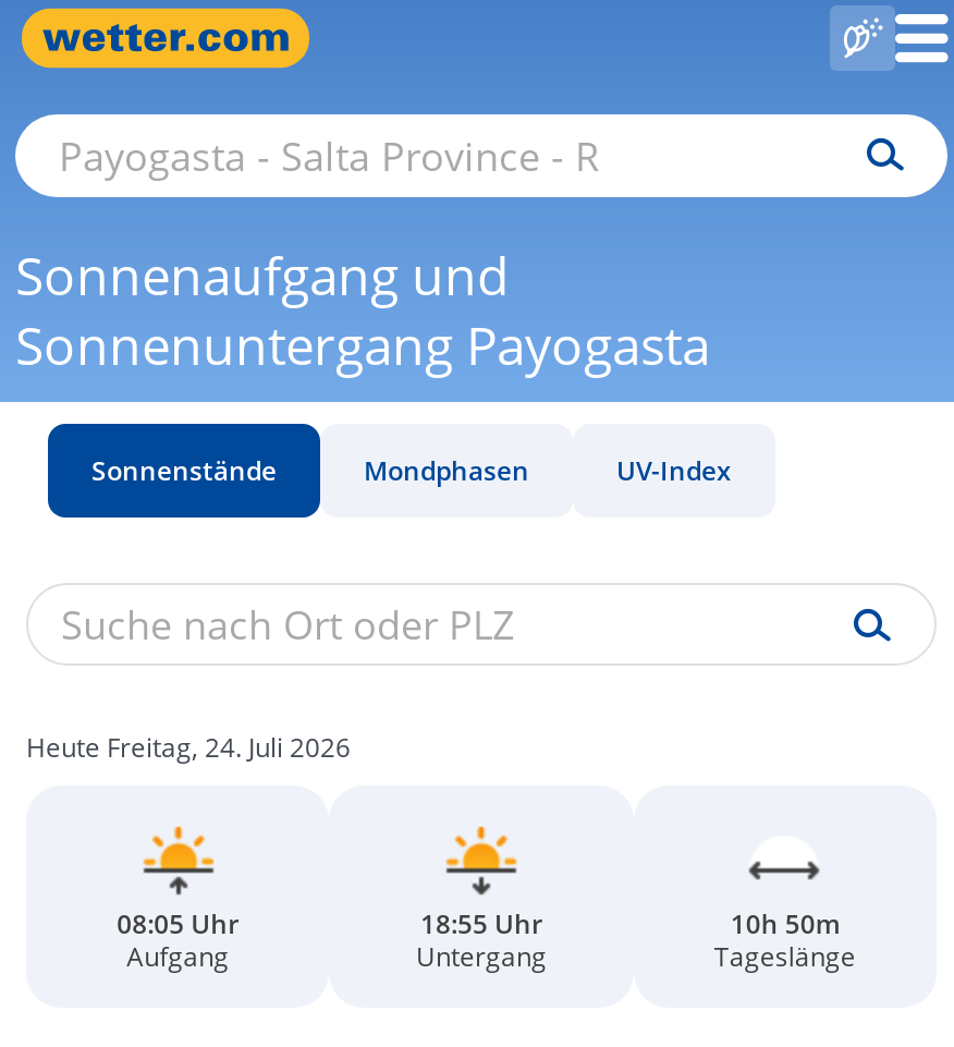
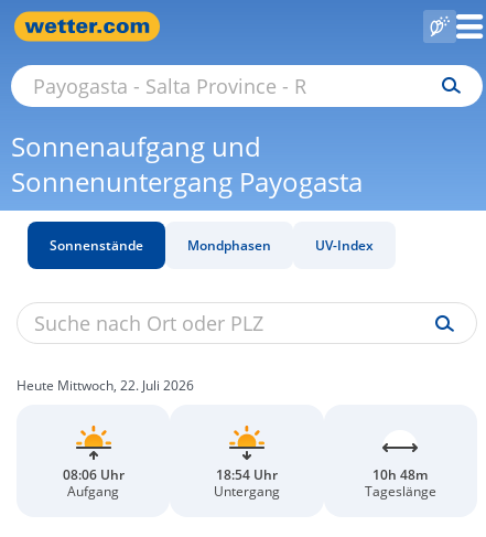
- Heute Freitag, 24. Juli 2026
+ Heute Mittwoch, 22. Juli 2026

- 08:05 Uhr
+ 08:06 Uhr

- 18:55 Uhr
+ 18:54 Uhr

- 10h 50m
+ 10h 48m
